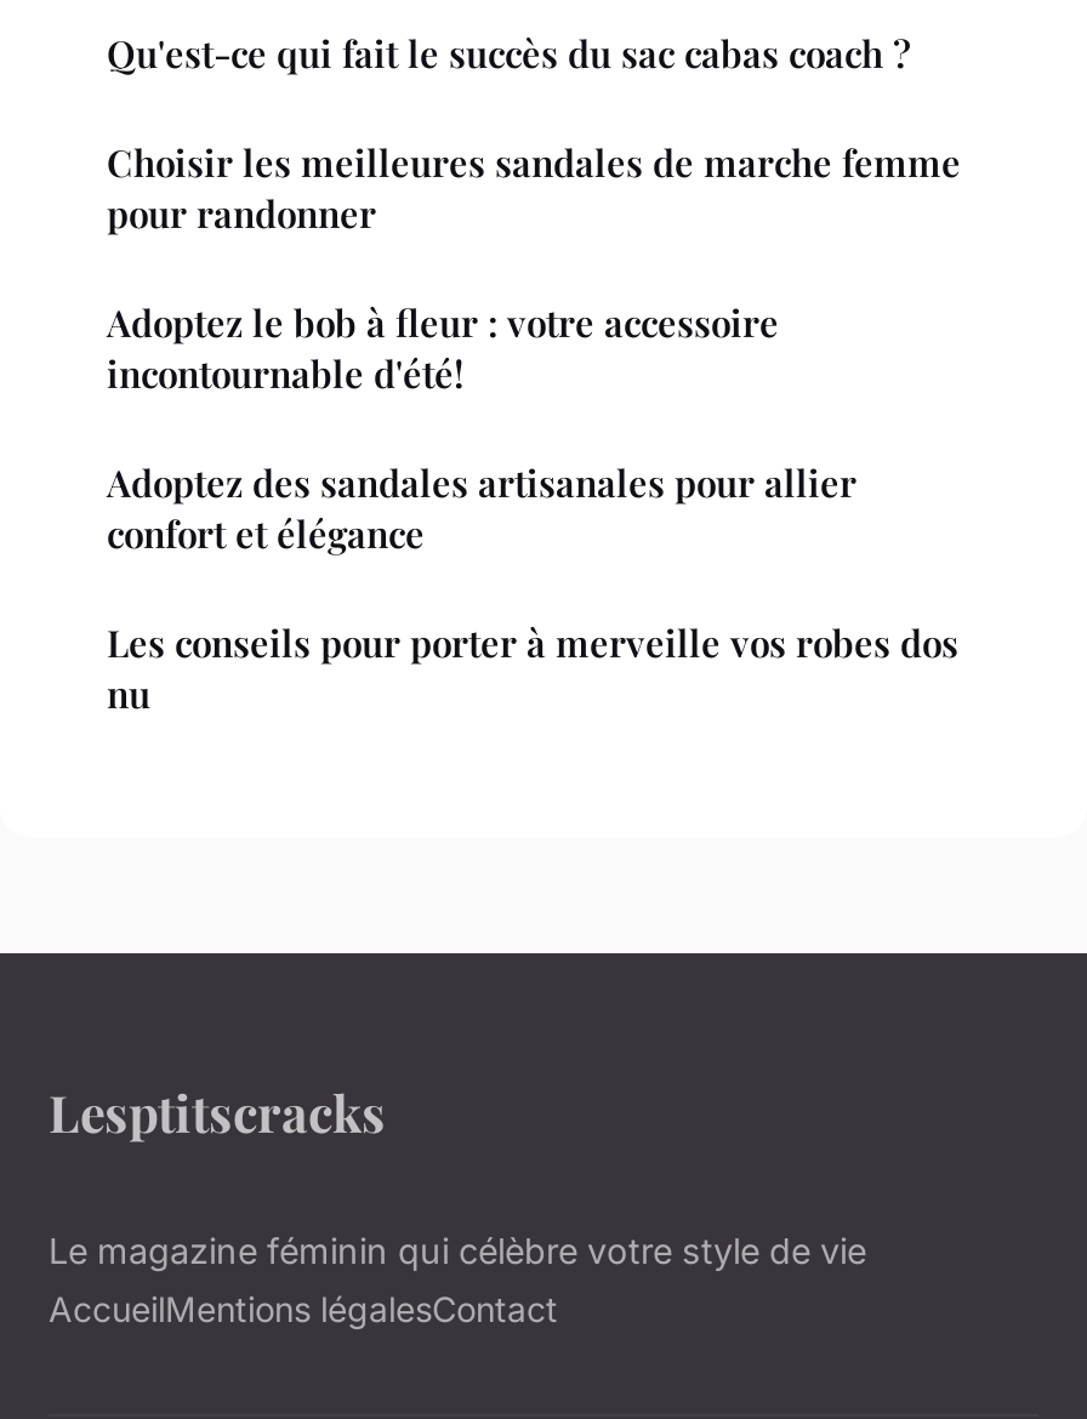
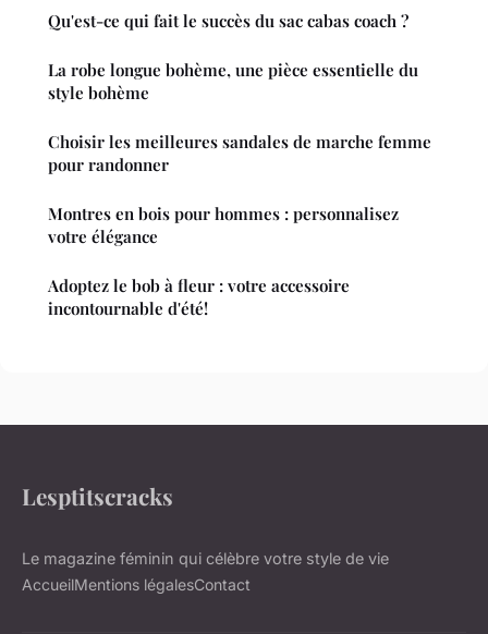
+ La robe longue bohème, une pièce essentielle du
+ style bohème

moved down: Choisir les meilleures sandales de marche femme | pour randonner

+ Montres en bois pour hommes : personnalisez
+ votre élégance

moved down: Adoptez le bob à fleur : votre accessoire | incontournable d'été!

- Adoptez des sandales artisanales pour allier
- confort et élégance
- Les conseils pour porter à merveille vos robes dos
- nu
